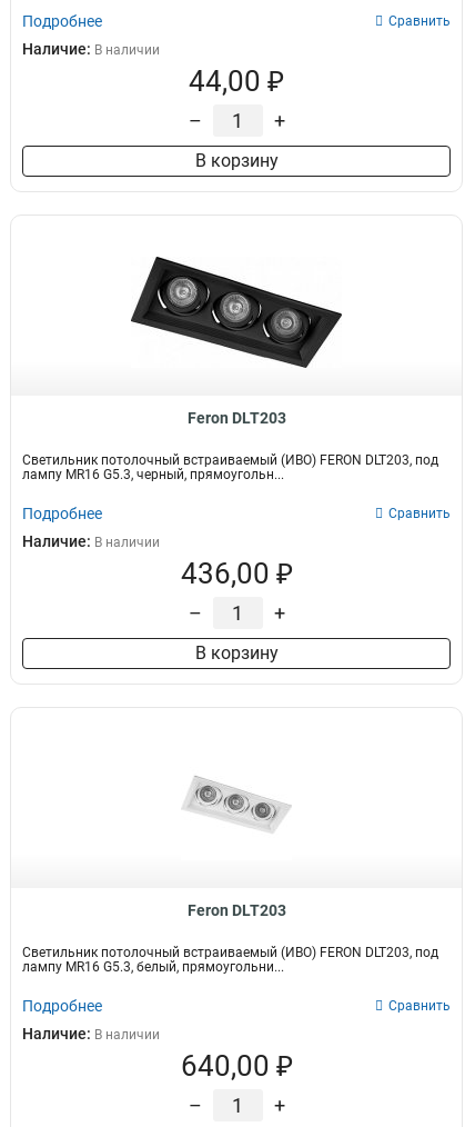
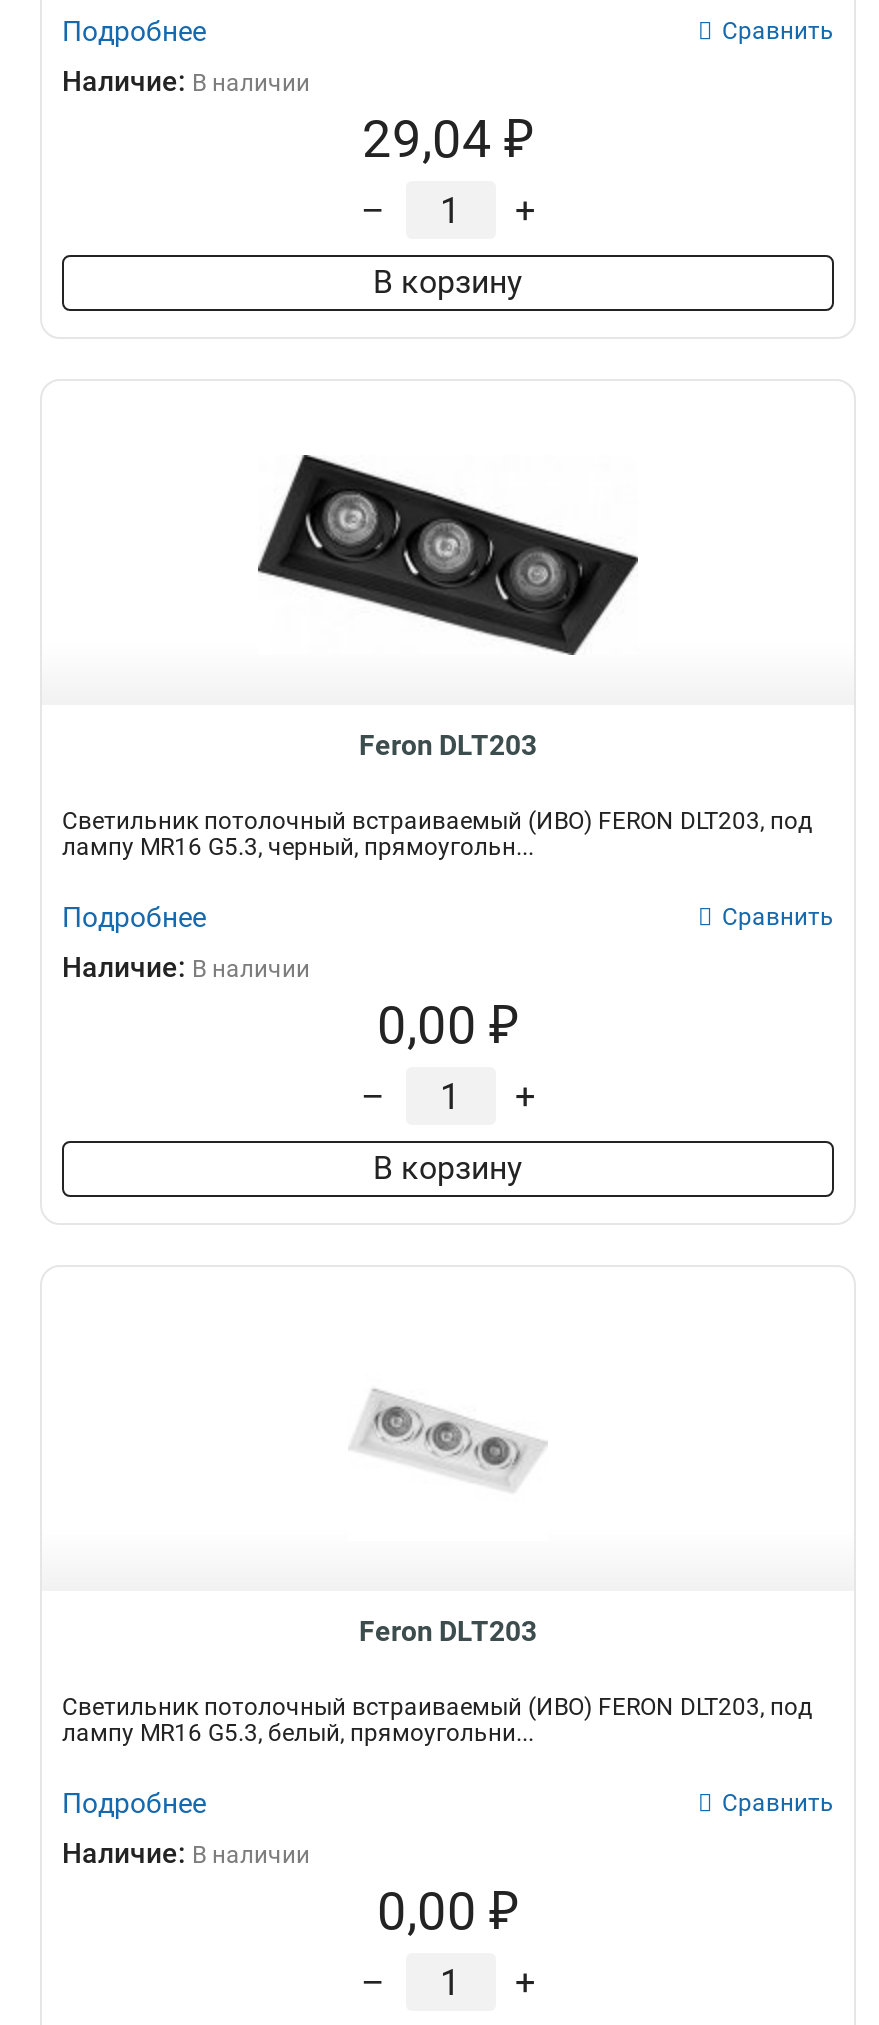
- 44,00 ₽
+ 29,04 ₽

- 436,00 ₽
+ 0,00 ₽

- 640,00 ₽
+ 0,00 ₽
